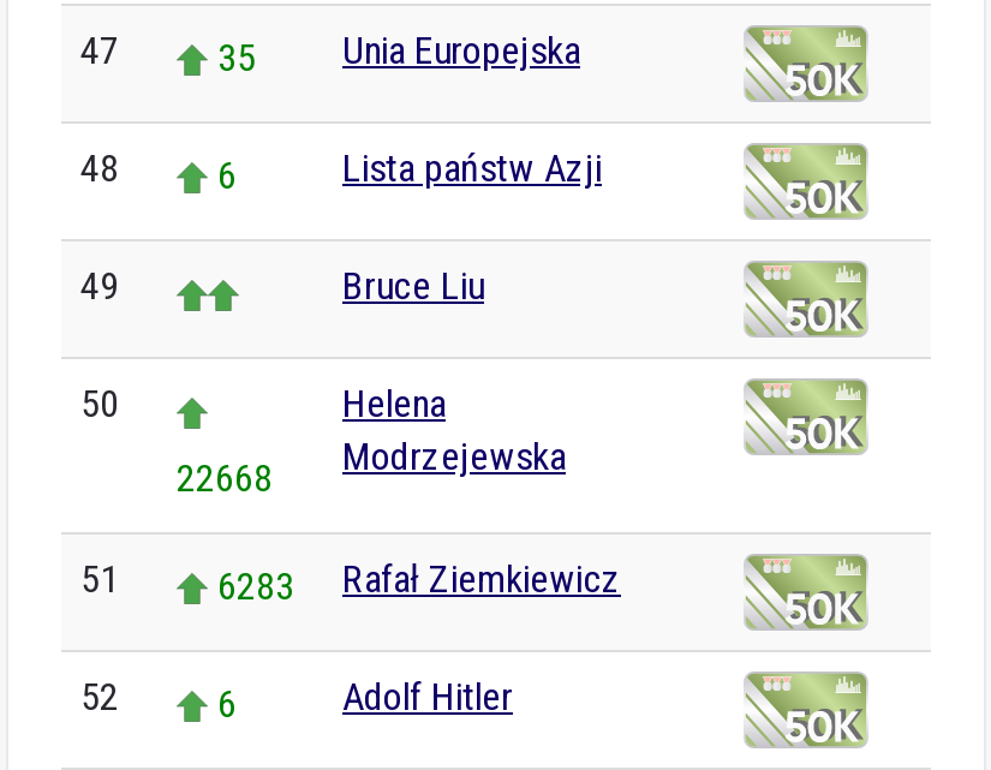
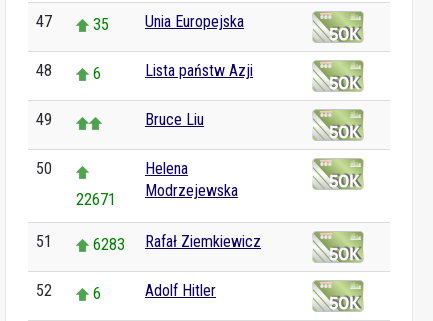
- 22668 Modrzejewska
+ 22671 Modrzejewska
